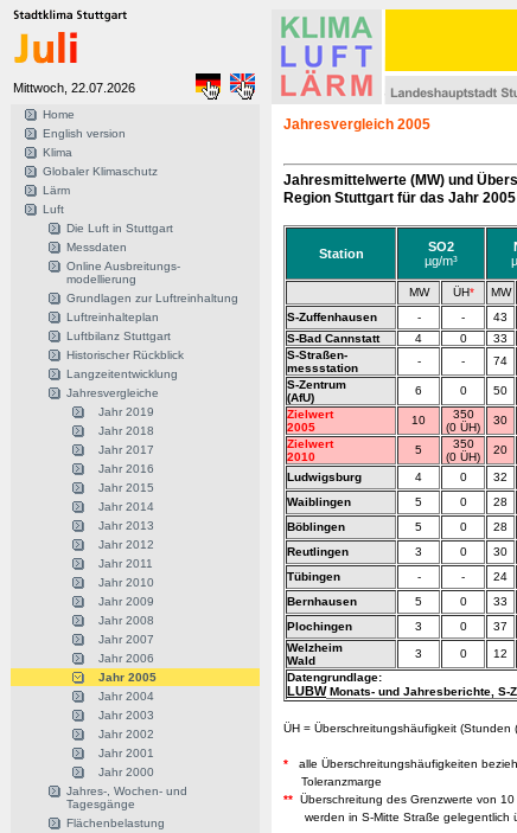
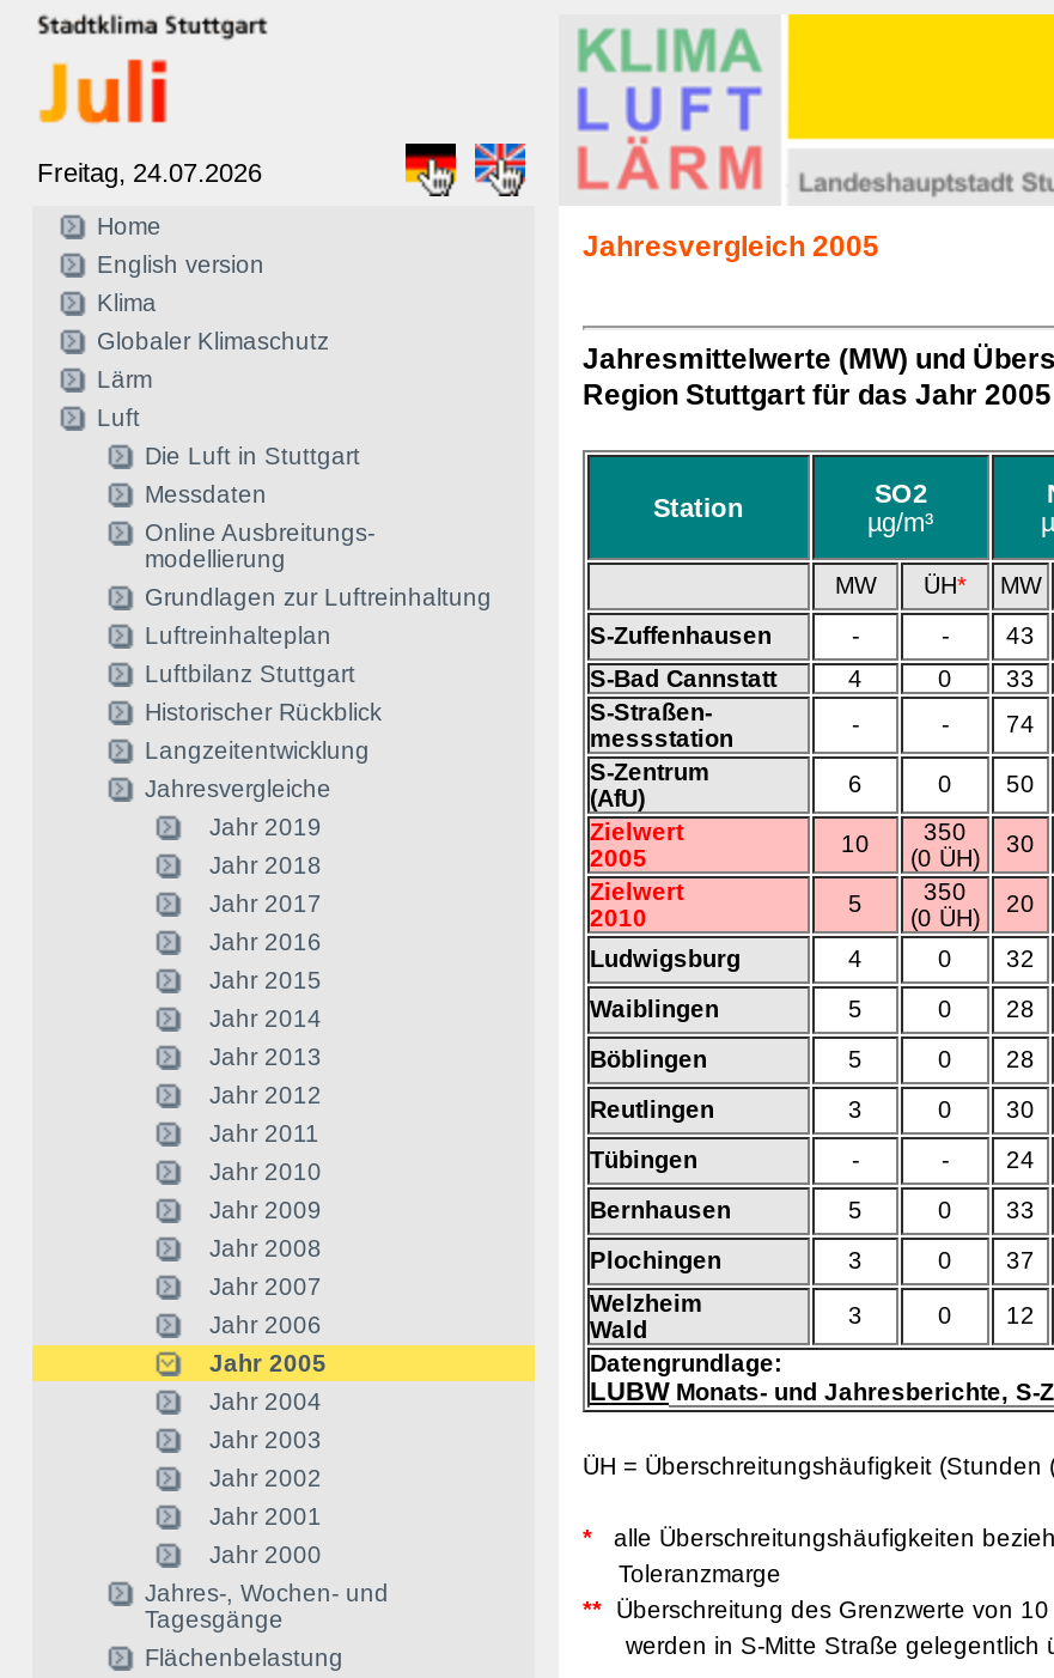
- Mittwoch, 22.07.2026
+ Freitag, 24.07.2026
